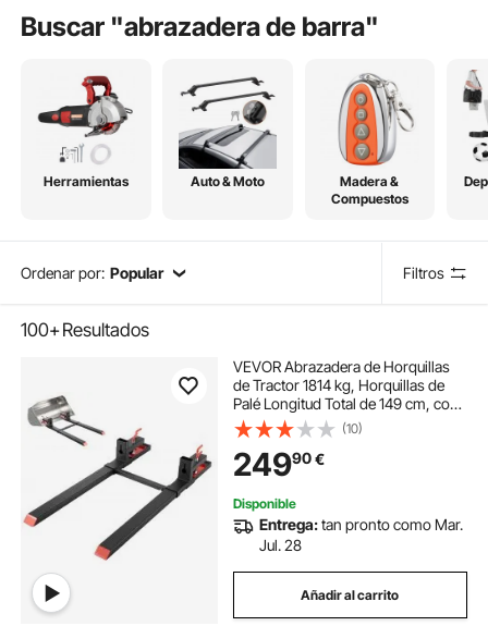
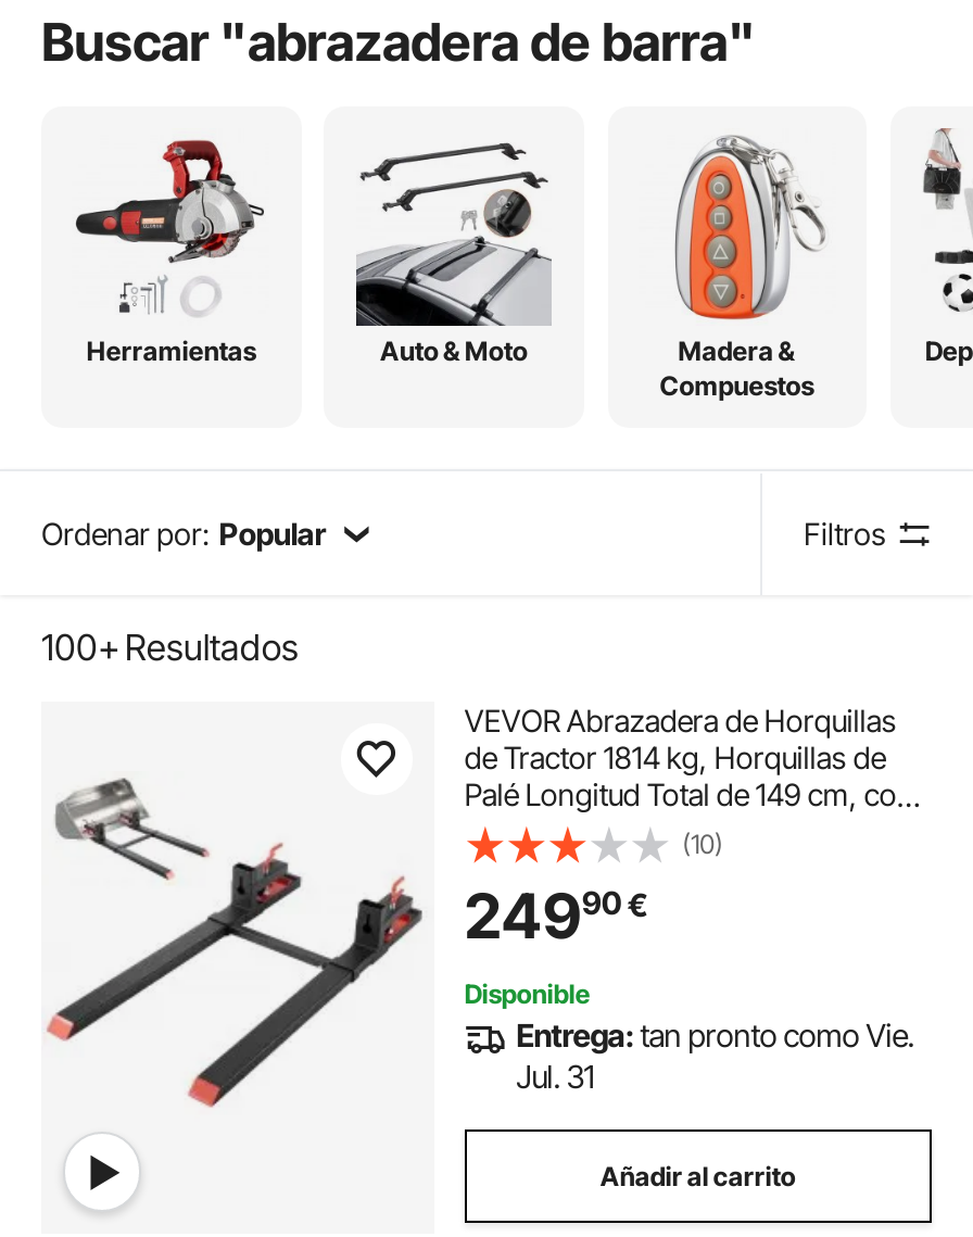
- Entrega: tan pronto como Mar.
+ Entrega: tan pronto como Vie.

- Jul. 28
+ Jul. 31
